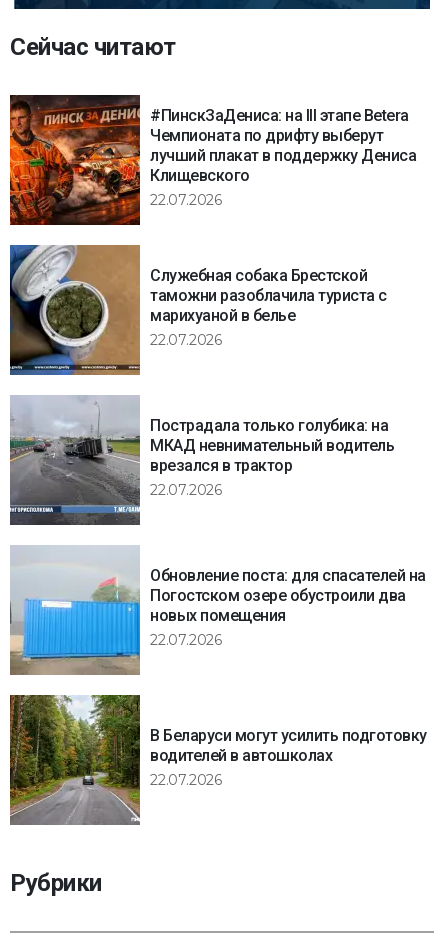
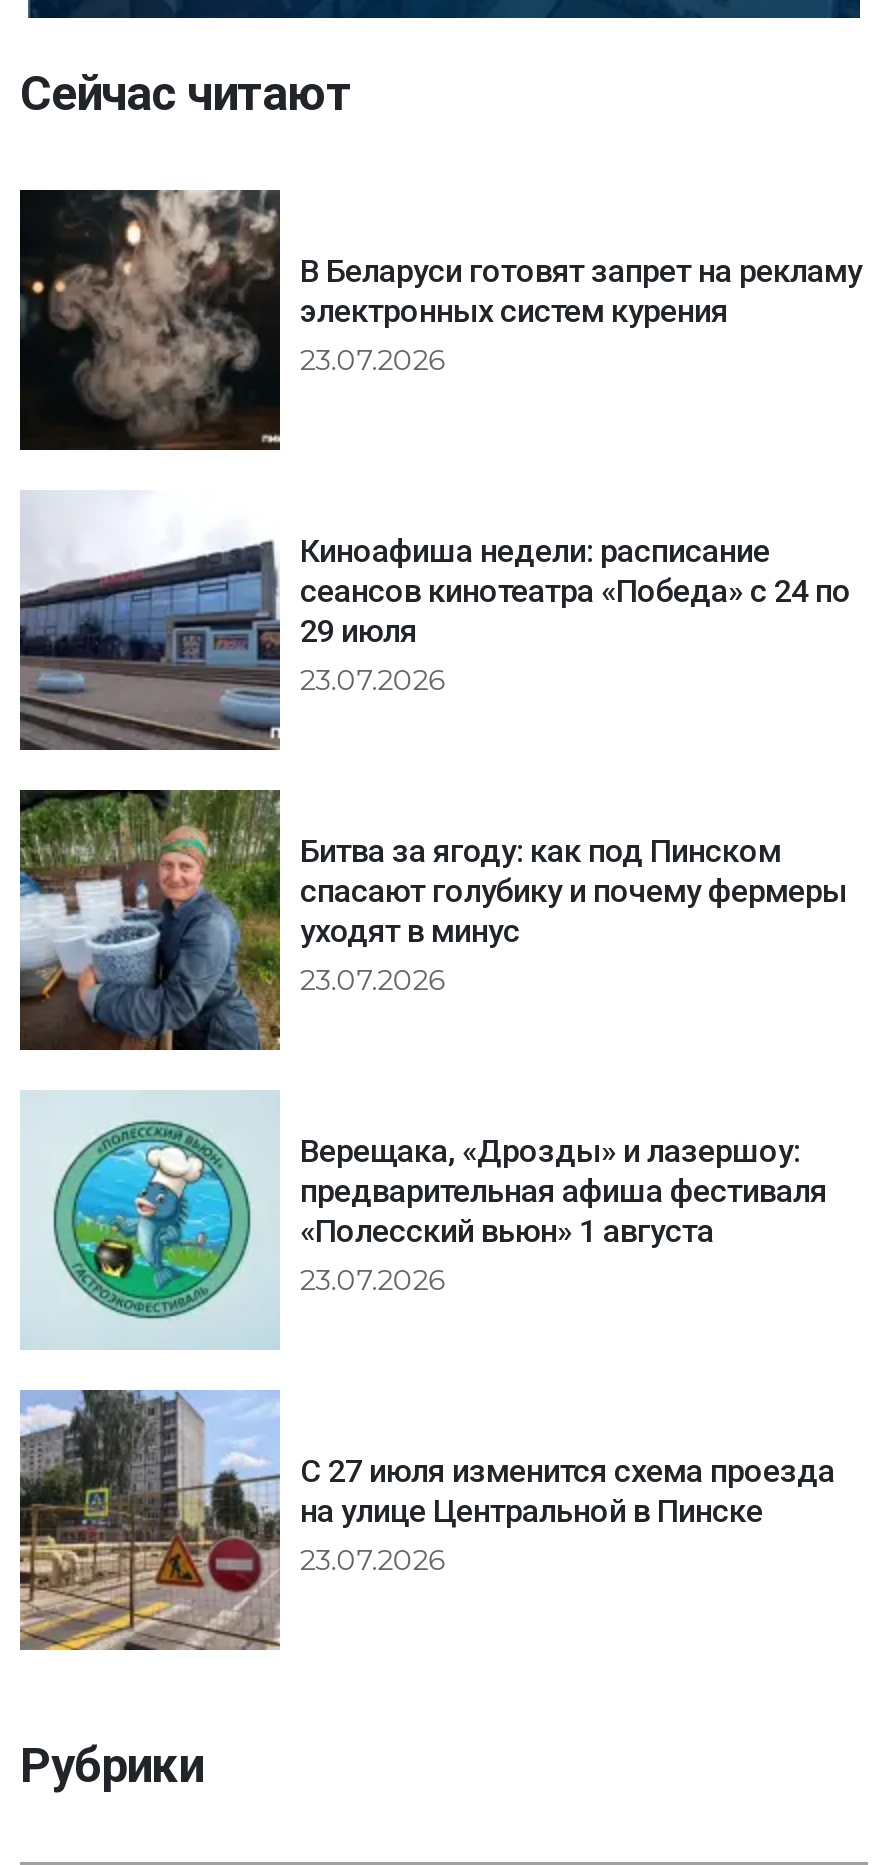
- [image]
- #ПинскЗаДениса: на III этапе Betera
- Чемпионата по дрифту выберут
- лучший плакат в поддержку Дениса
- Клищевского
- 22.07.2026
+ [image]
+ В Беларуси готовят запрет на рекламу
+ электронных систем курения
+ 23.07.2026

- [image]
- Служебная собака Брестской
- таможни разоблачила туриста с
- марихуаной в белье
- 22.07.2026
+ [image]
+ Киноафиша недели: расписание
+ сеансов кинотеатра «Победа» с 24 по
+ 29 июля
+ 23.07.2026

- [image]
- Пострадала только голубика: на
- МКАД невнимательный водитель
- врезался в трактор
- 22.07.2026
+ [image]
+ Битва за ягоду: как под Пинском
+ спасают голубику и почему фермеры
+ уходят в минус
+ 23.07.2026

- [image]
- Обновление поста: для спасателей на
- Погостском озере обустроили два
- новых помещения
- 22.07.2026
+ [image]
+ Верещака, «Дрозды» и лазершоу:
+ предварительная афиша фестиваля
+ «Полесский вьюн» 1 августа
+ 23.07.2026

- [image]
- В Беларуси могут усилить подготовку
- водителей в автошколах
- 22.07.2026
+ [image]
+ С 27 июля изменится схема проезда
+ на улице Центральной в Пинске
+ 23.07.2026
